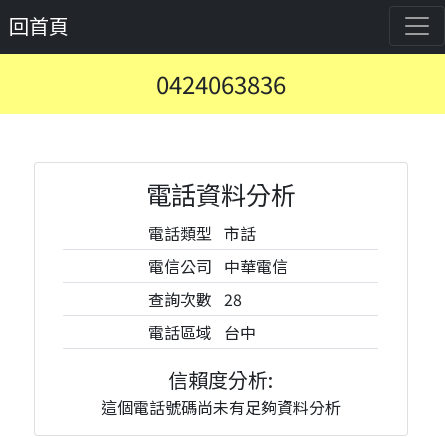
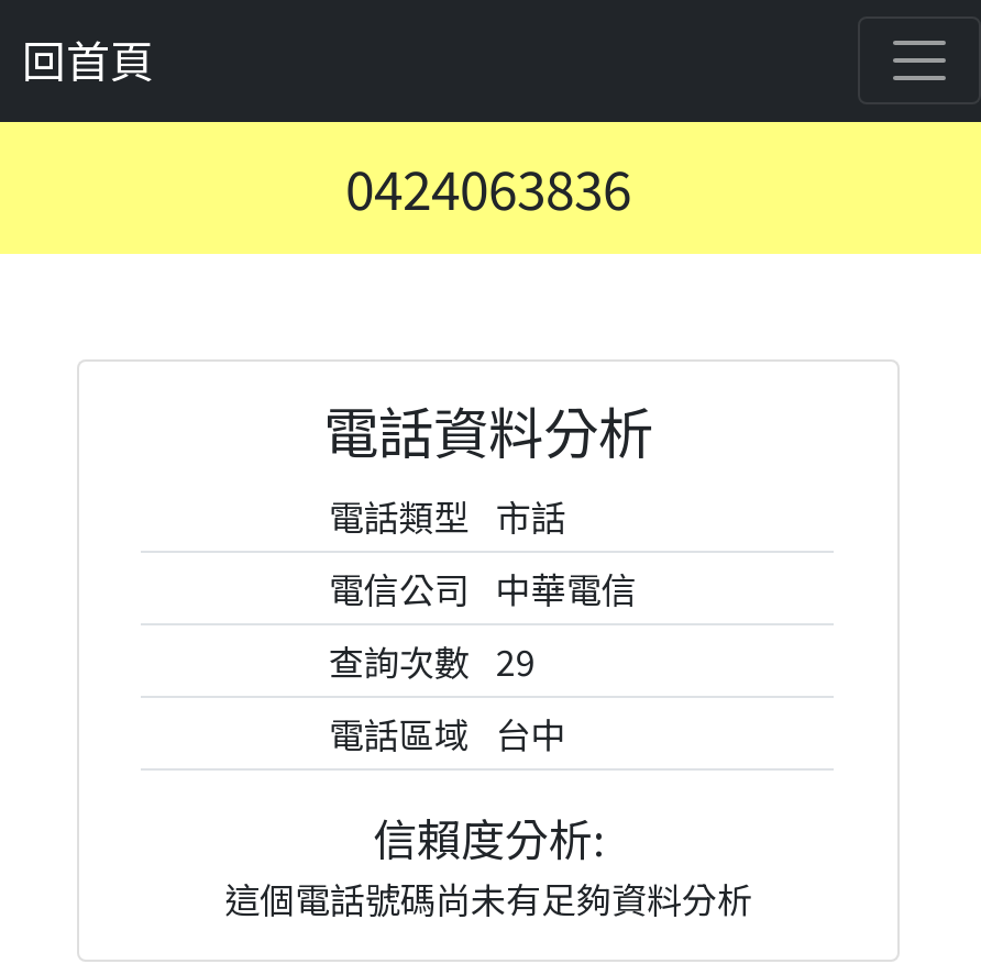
- 查詢次數 28
+ 查詢次數 29
